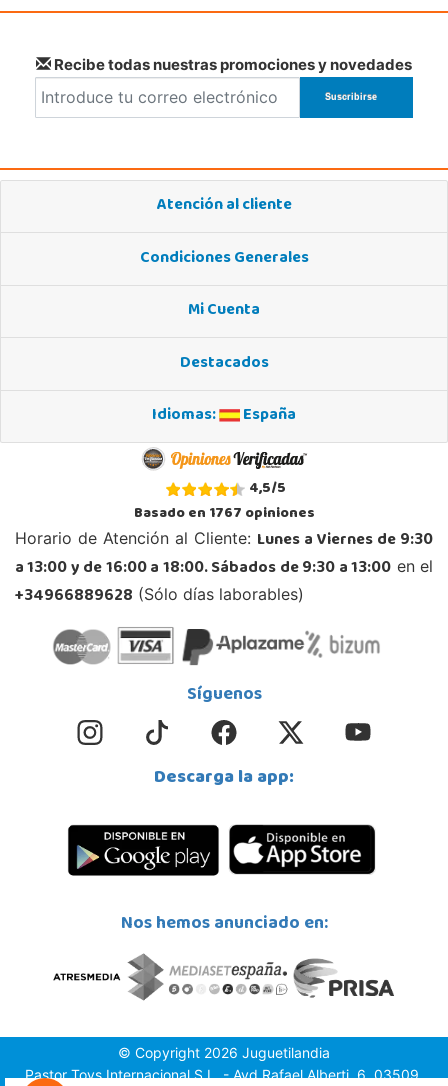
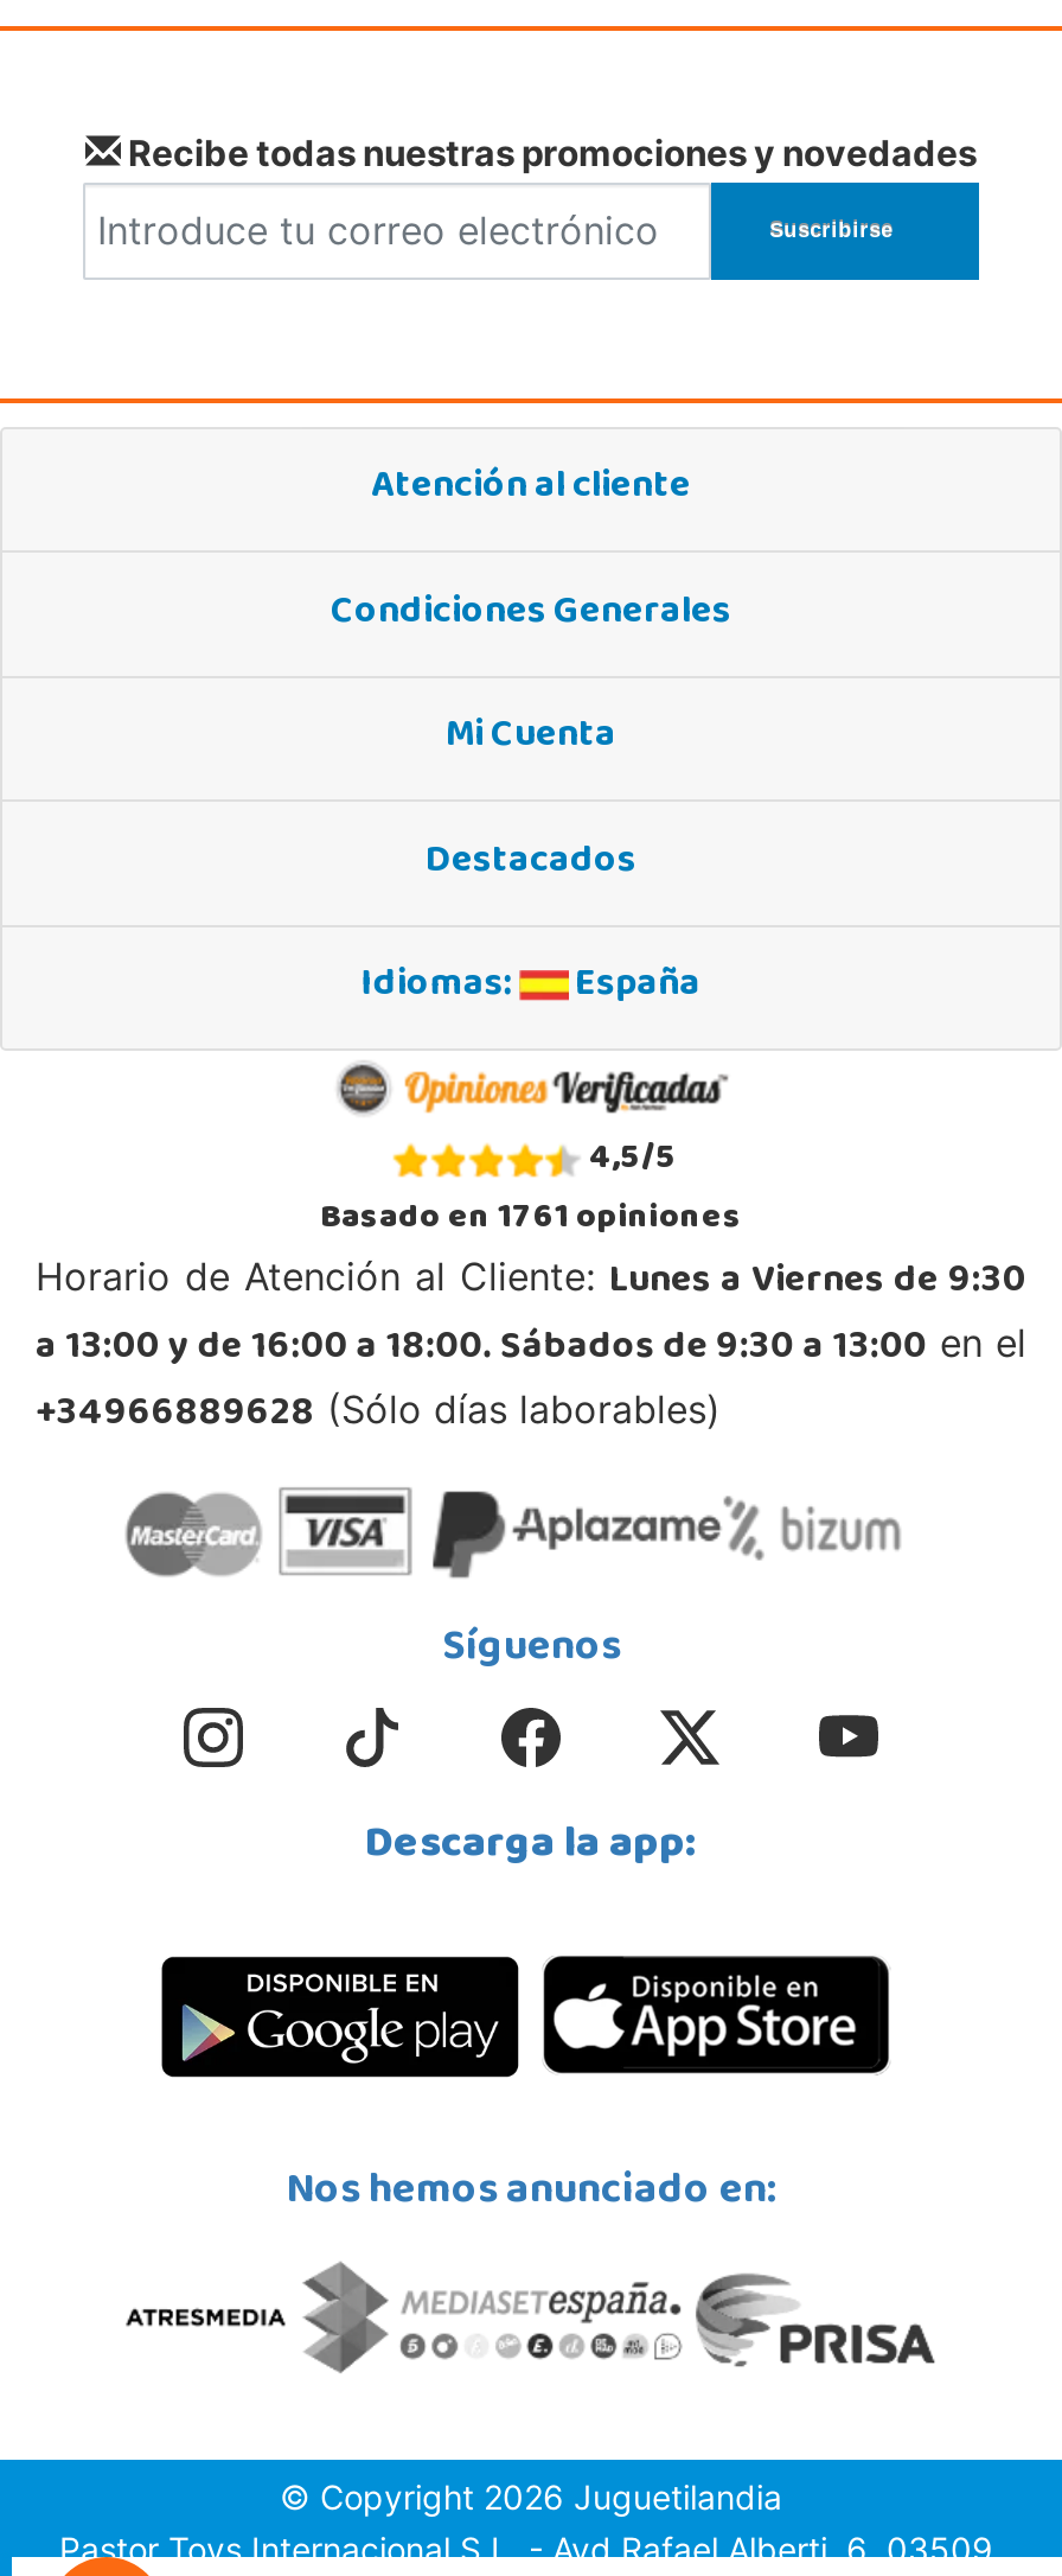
- Basado en 1767opiniones
+ Basado en 1761opiniones
